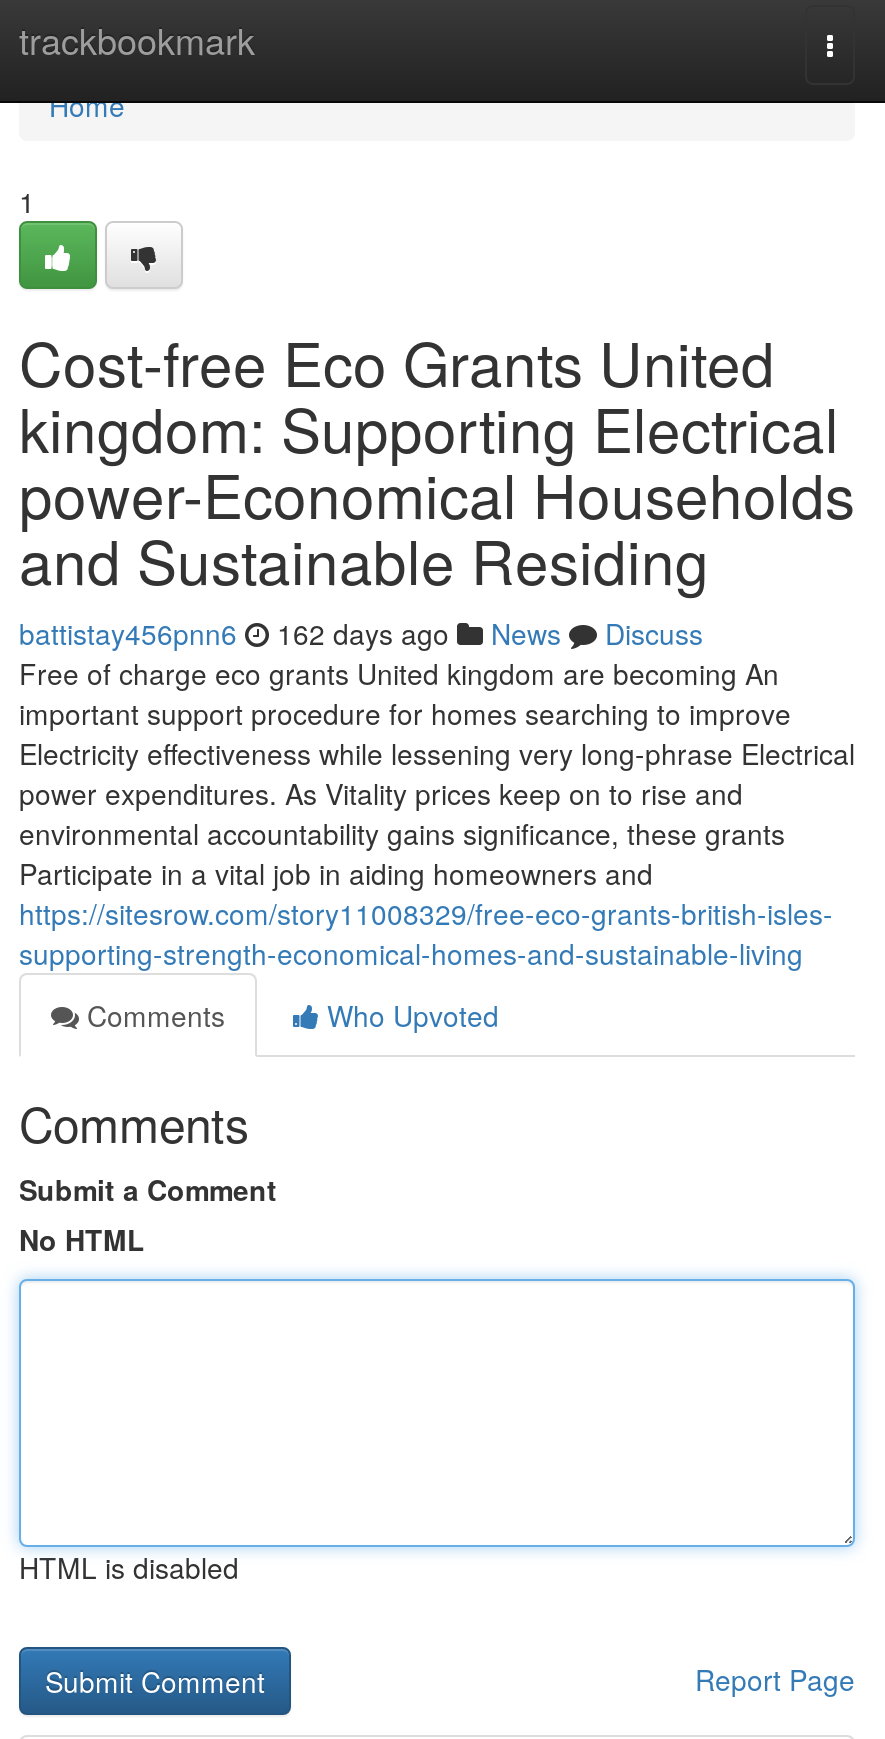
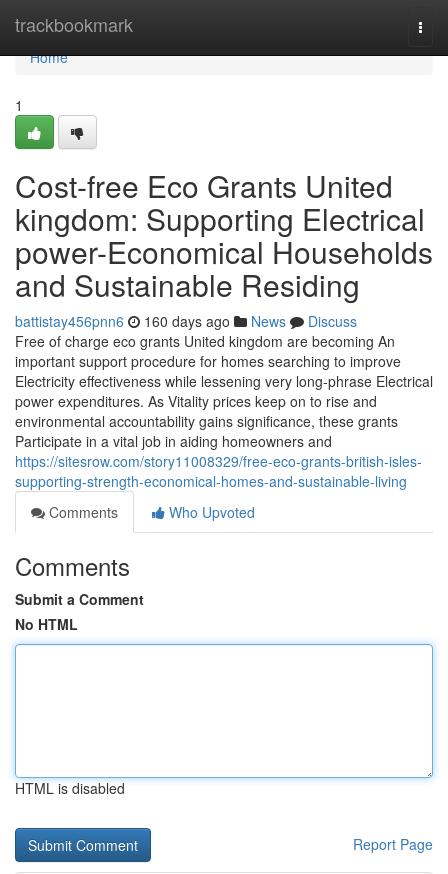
- battistay456pnn6 162 days ago News Discuss
+ battistay456pnn6 160 days ago News Discuss
